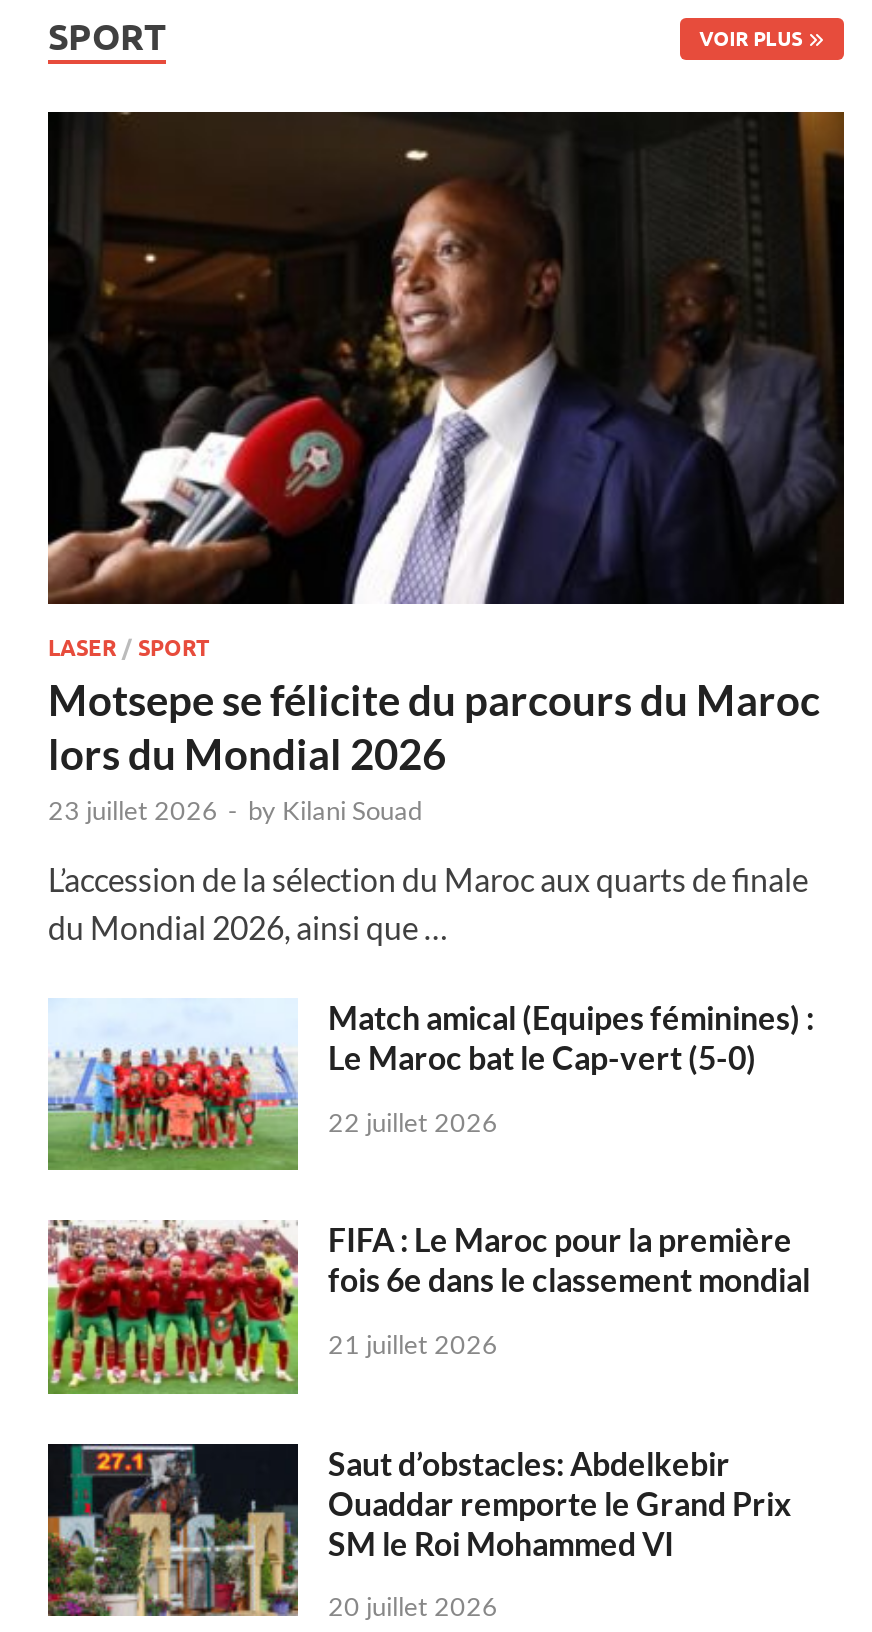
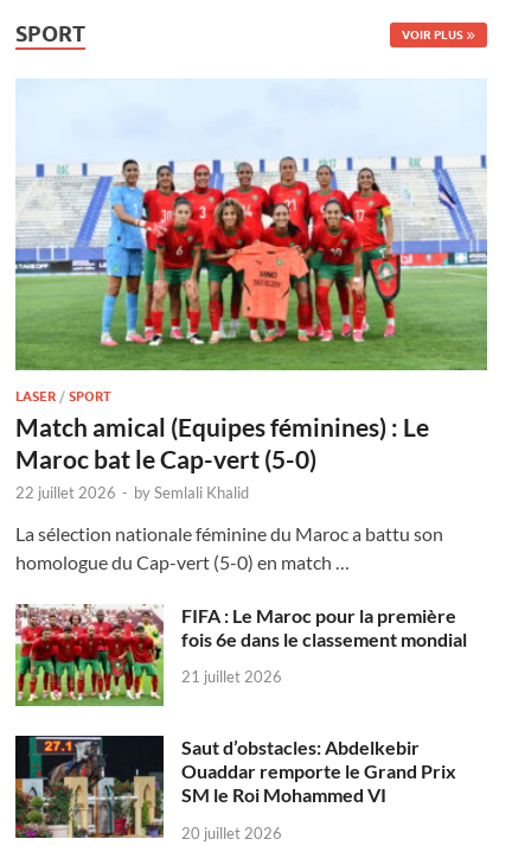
- [image]
- Motsepe se félicite du parcours du Maroc
- lors du Mondial 2026
- 23 juillet 2026 - by Kilani Souad
- L’accession de la sélection du Maroc aux quarts de finale
- du Mondial 2026, ainsi que …
- Match amical (Equipes féminines) :
- Le Maroc bat le Cap-vert (5-0)
- 22 juillet 2026
+ [image]
+ Match amical (Equipes féminines) : Le
+ Maroc bat le Cap-vert (5-0)
+ 22 juillet 2026 - by Semlali Khalid
+ La sélection nationale féminine du Maroc a battu son
+ homologue du Cap-vert (5-0) en match …
